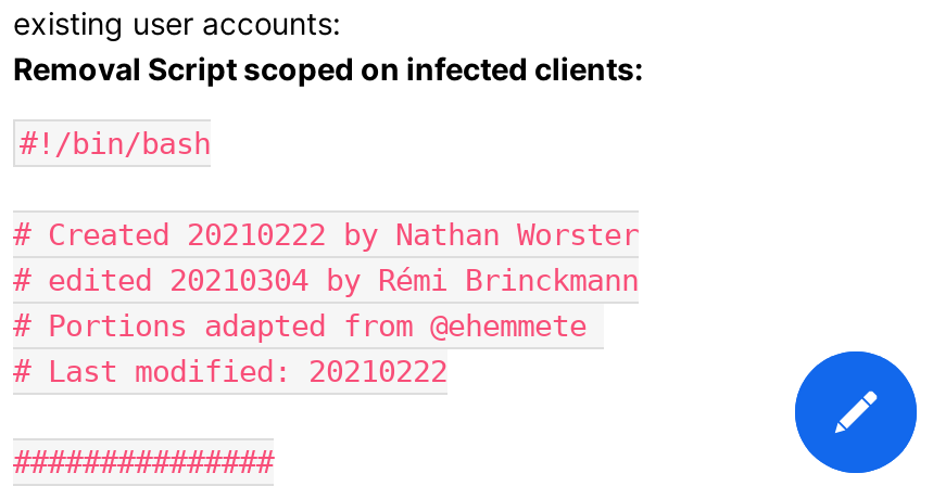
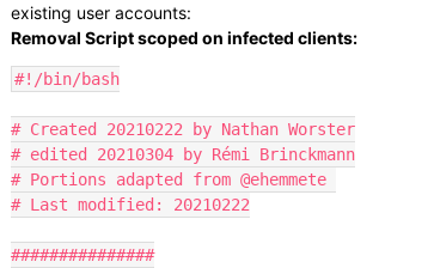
- [image]
